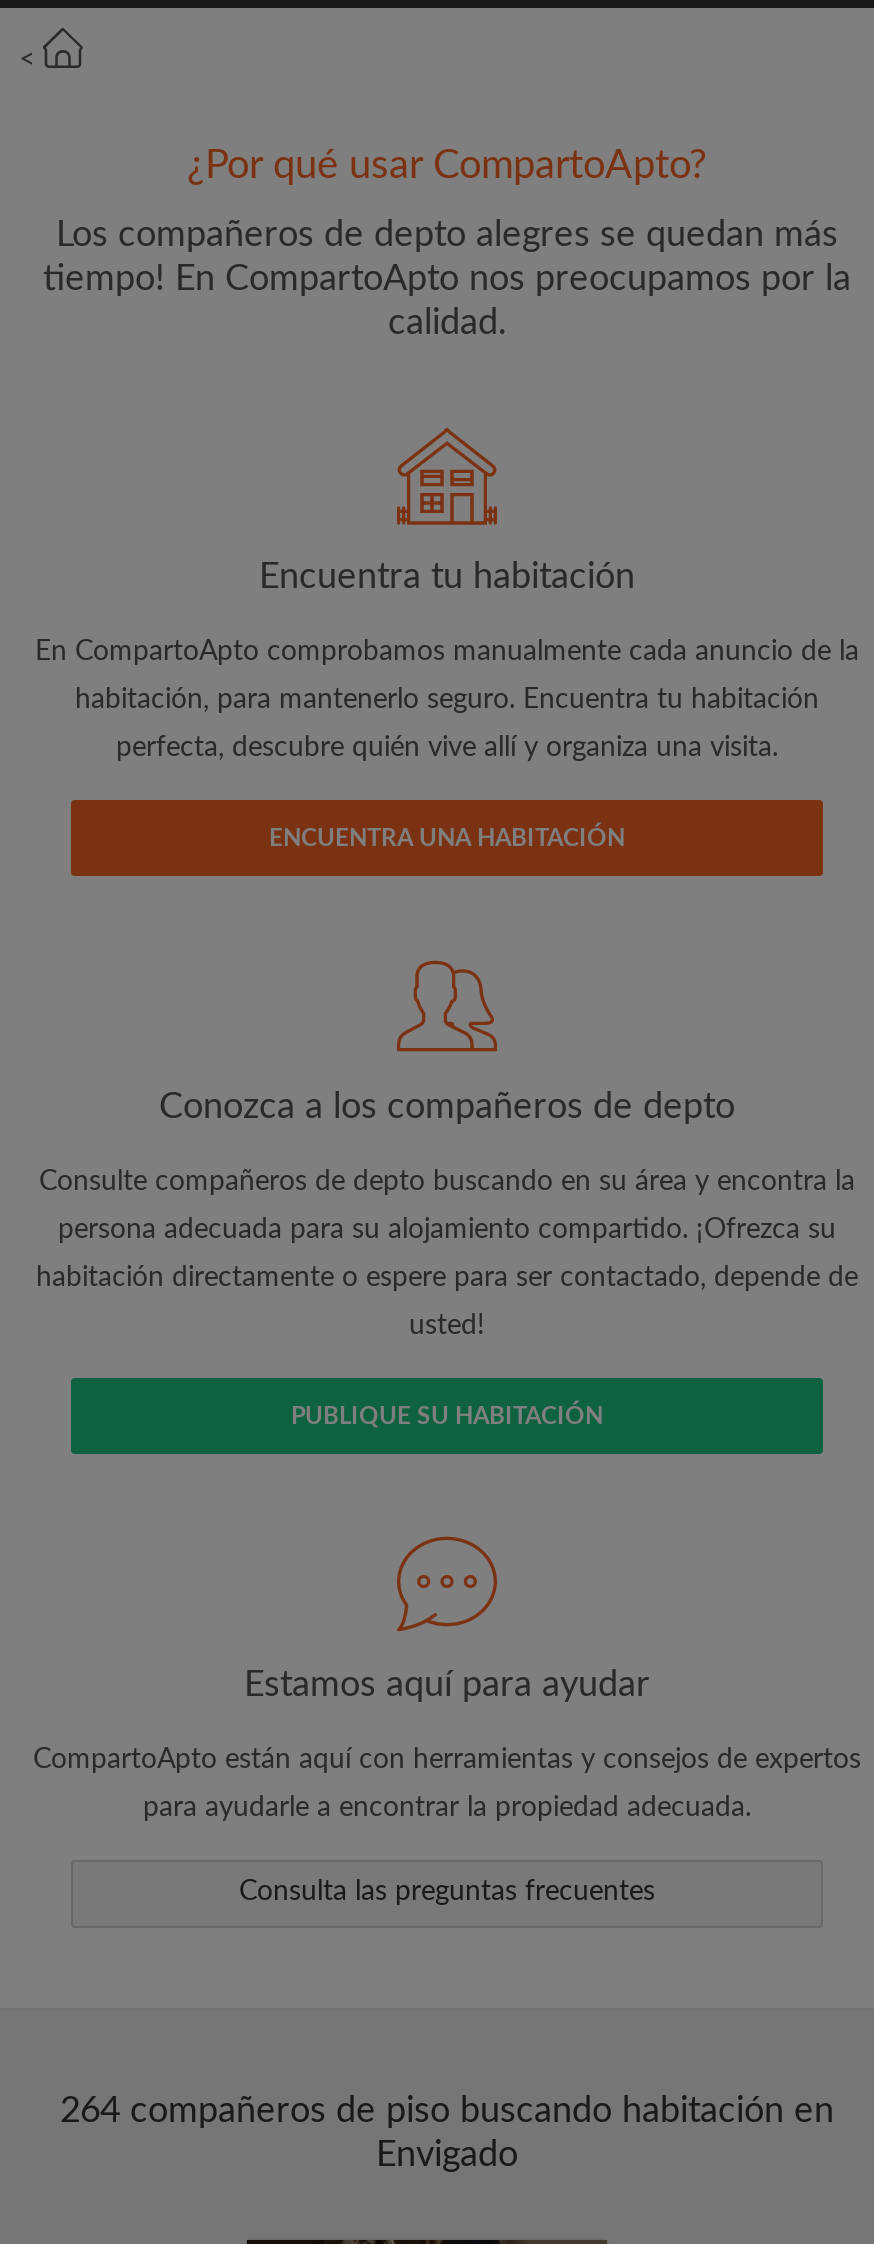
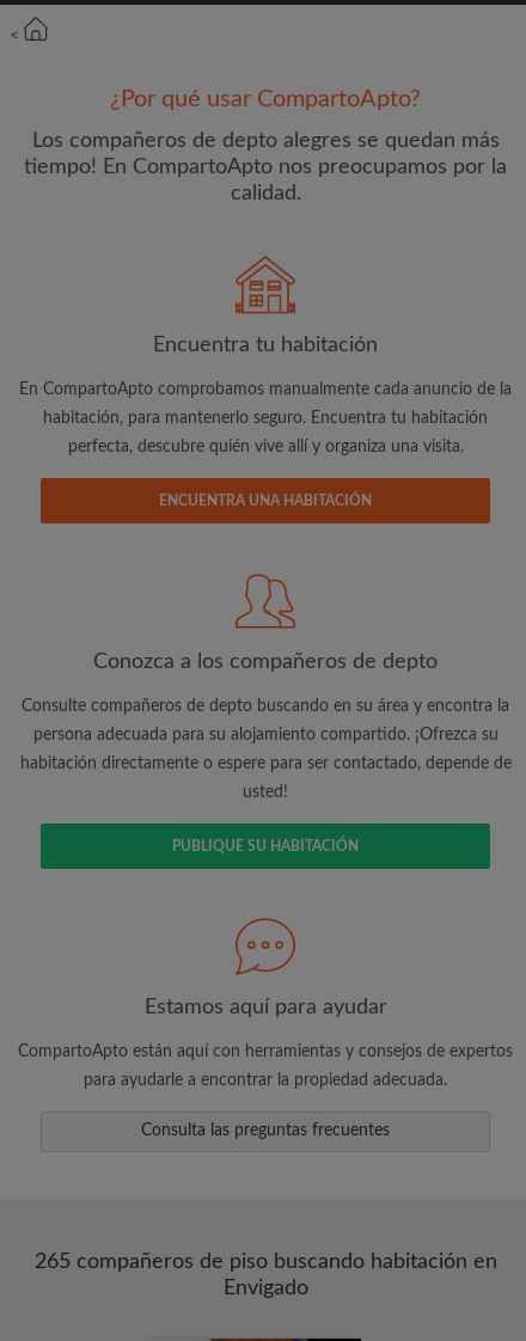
- 264 compañeros de piso buscando habitación en
+ 265 compañeros de piso buscando habitación en
